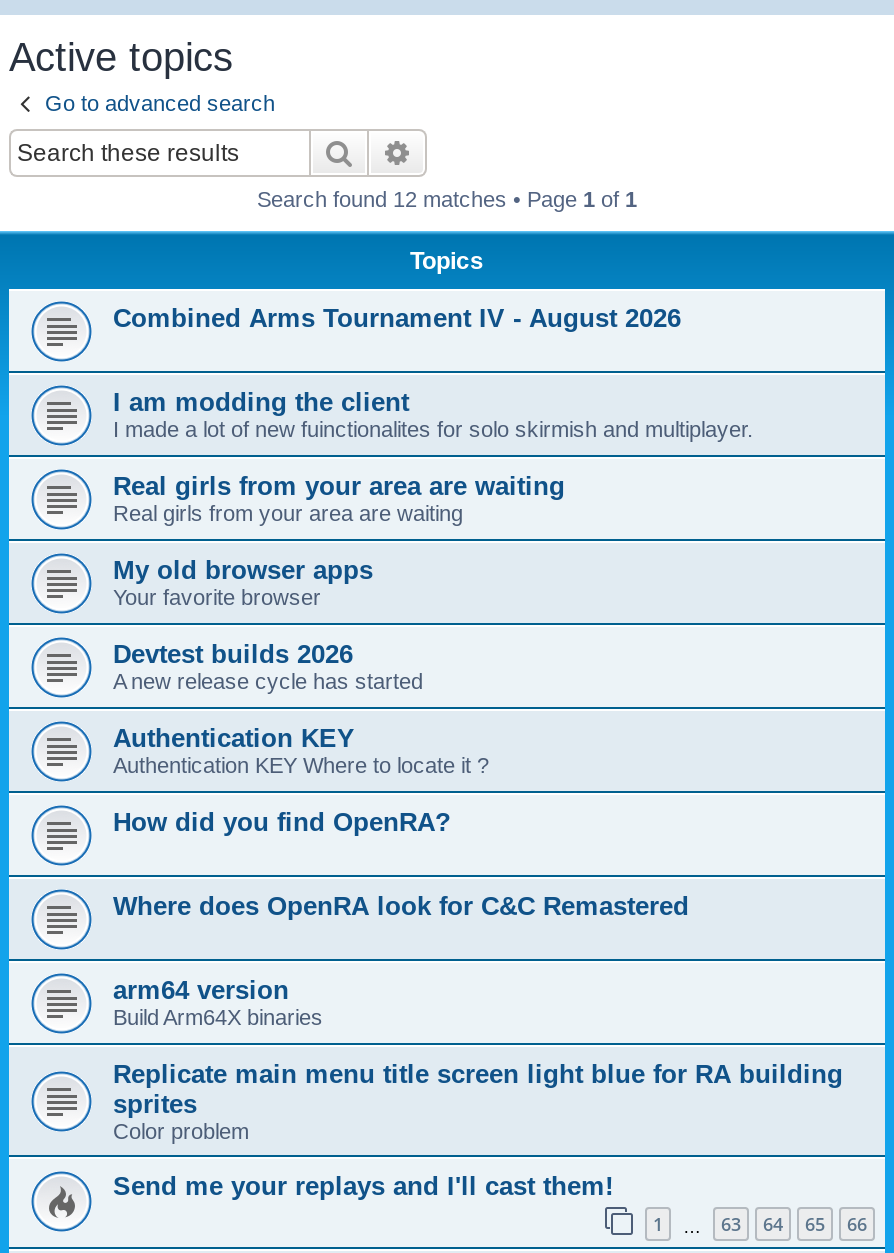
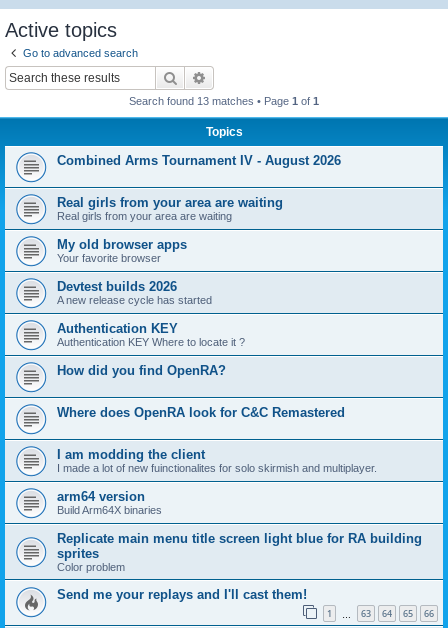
- Search found 12 matches • Page 1 of 1
+ Search found 13 matches • Page 1 of 1

moved down: I am modding the client | I made a lot of new fuinctionalites for solo skirmish and multiplayer.

moved up: Real girls from your area are waiting | Real girls from your area are waiting | My old browser apps | ... | How did you find OpenRA? | Where does OpenRA look for C&C Remastered
